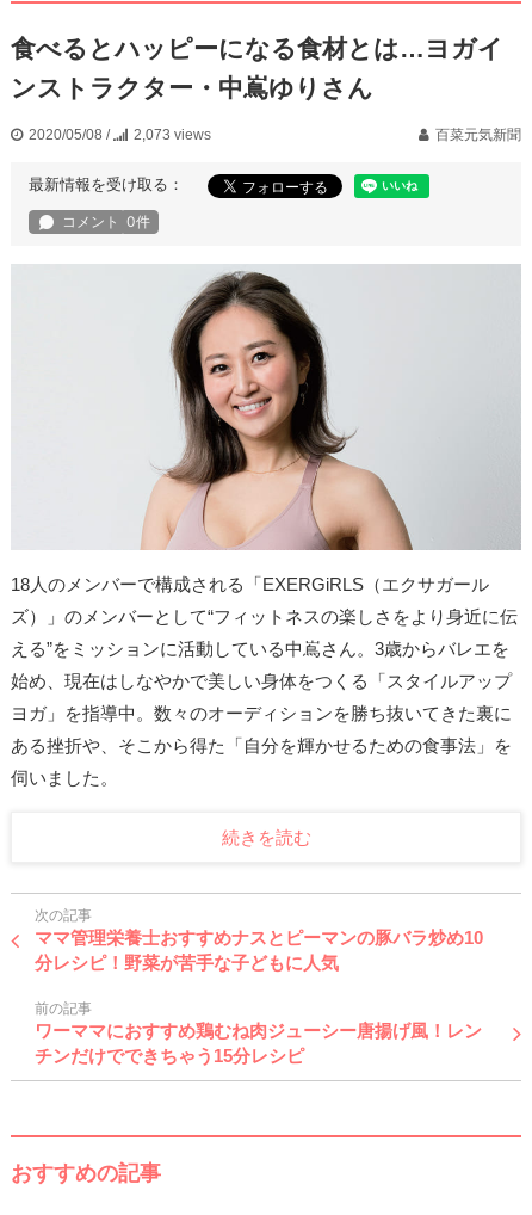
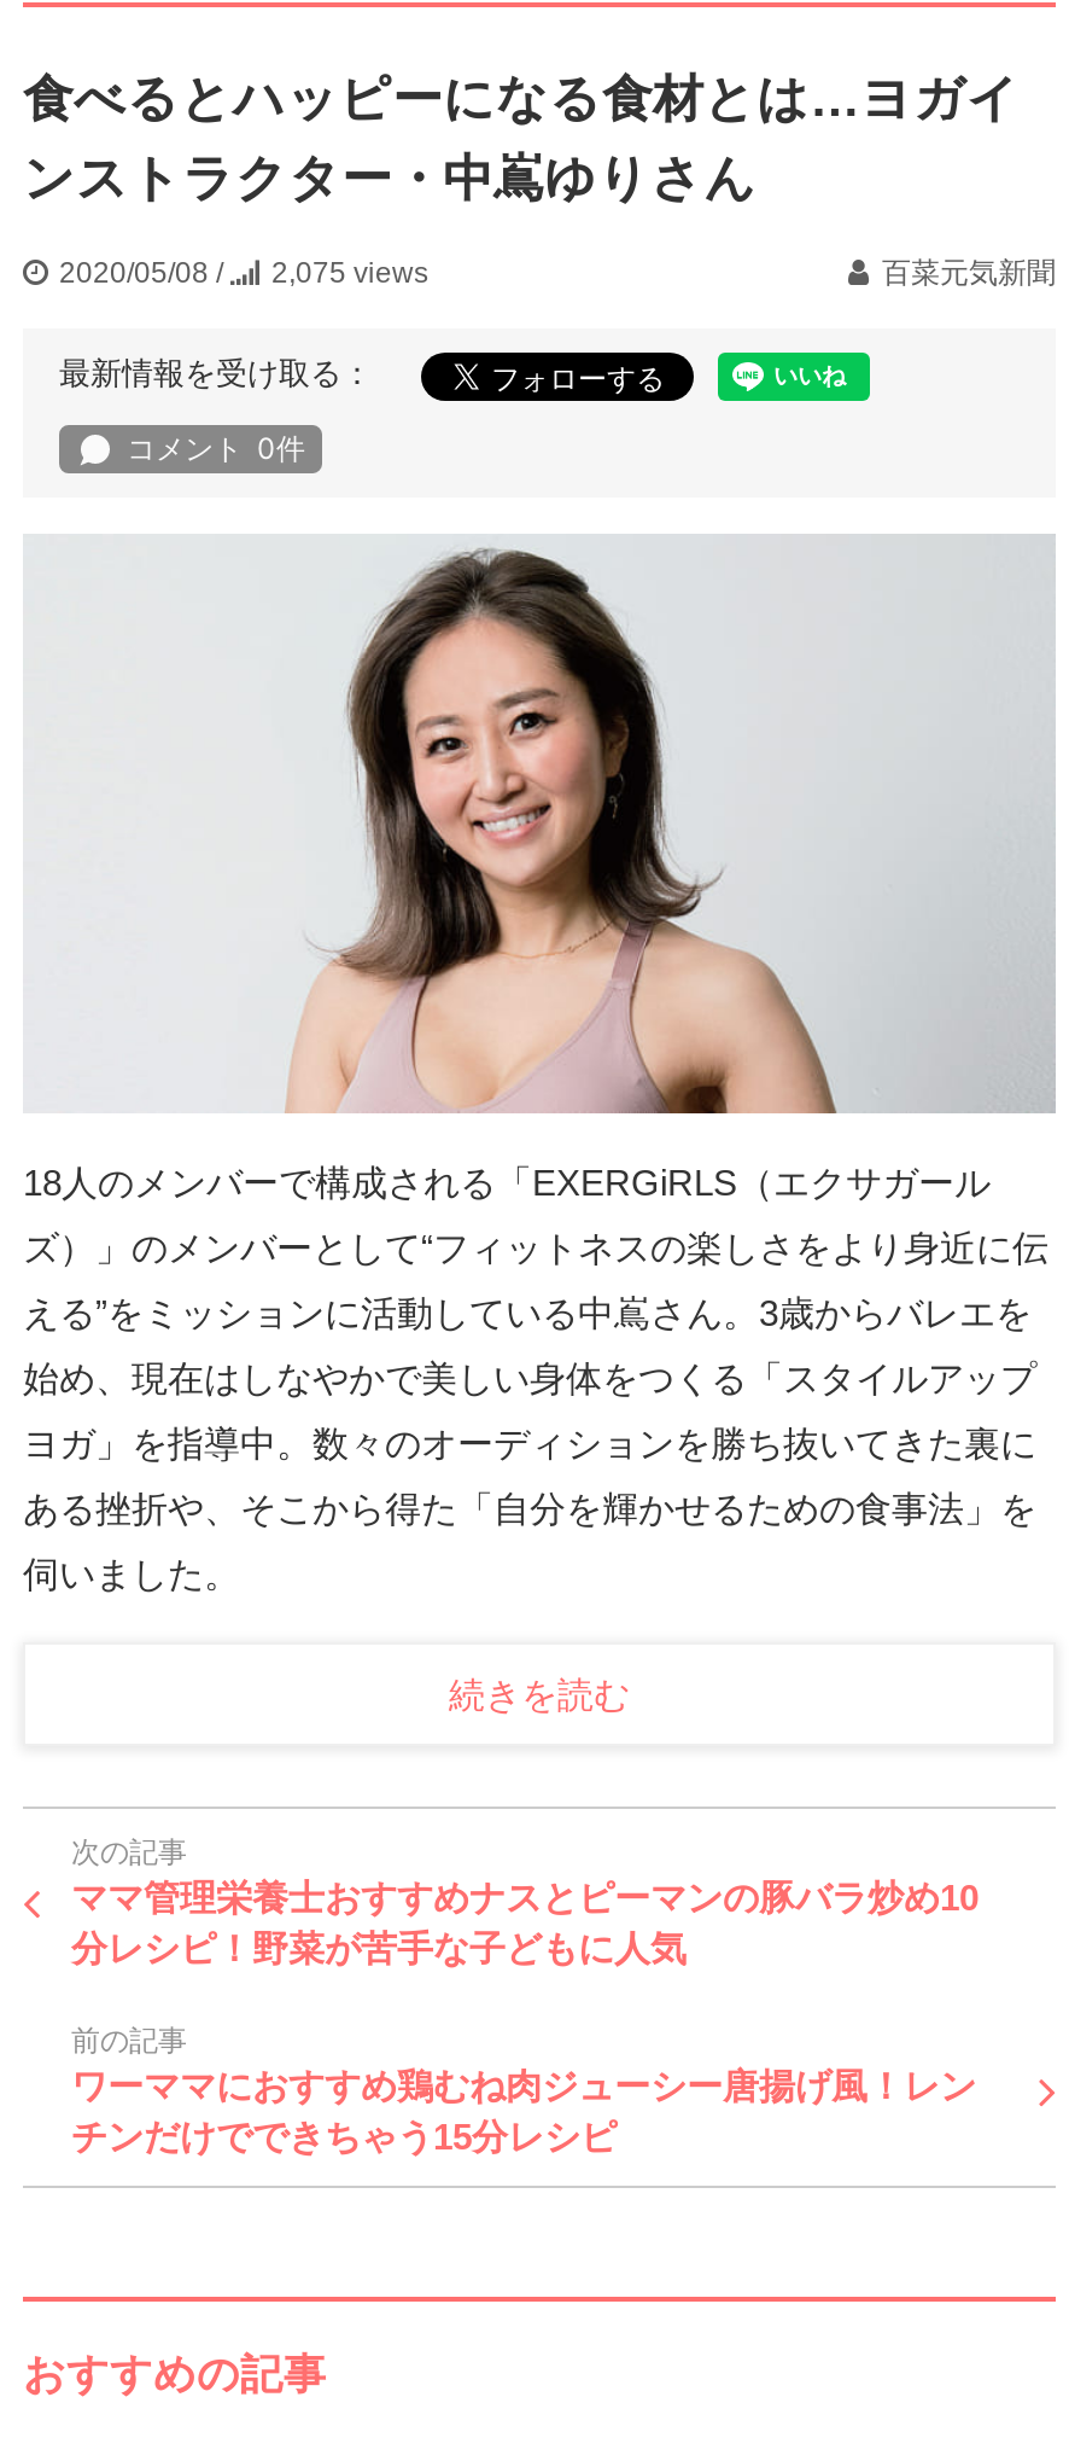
- 2020/05/08 / 2,073 views
+ 2020/05/08 / 2,075 views
